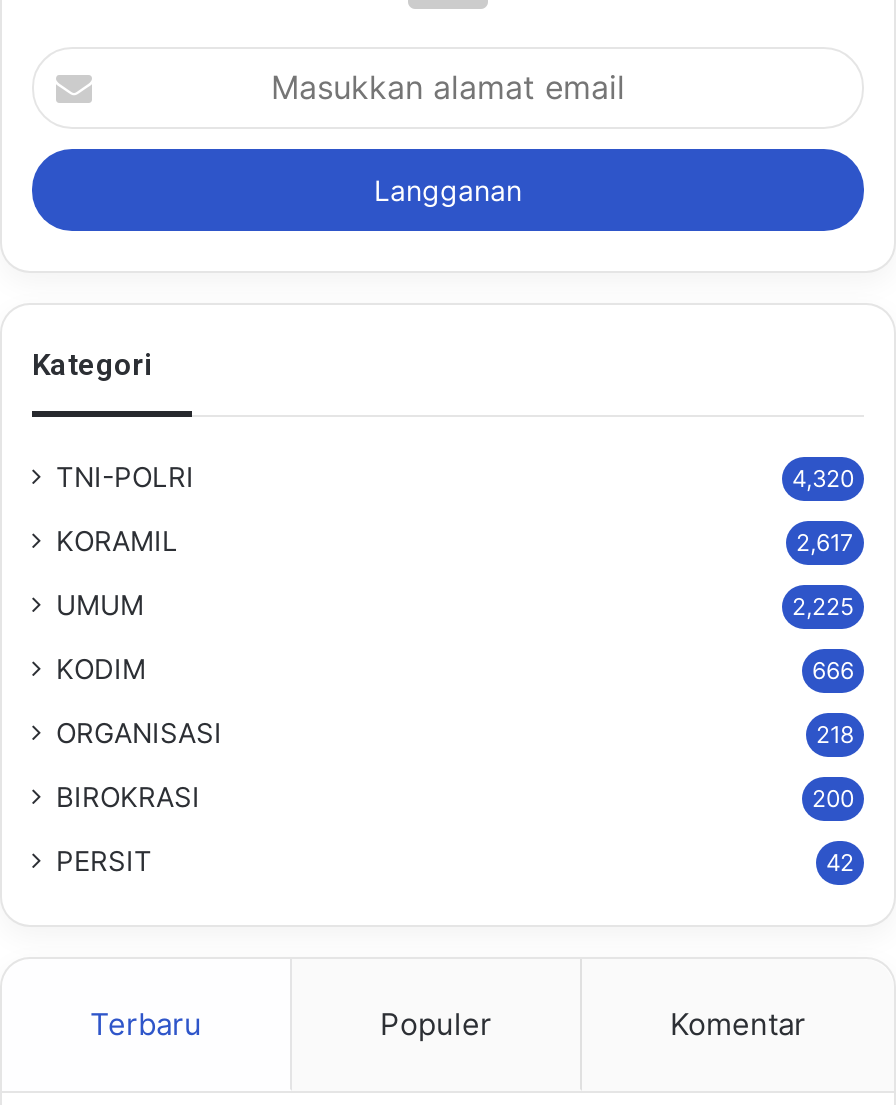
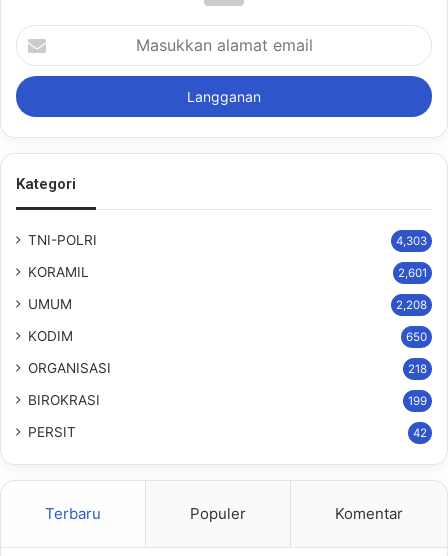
- 4,320
+ 4,303

- 2,617
+ 2,601

- 2,225
+ 2,208

- 666
+ 650

- 200
+ 199
